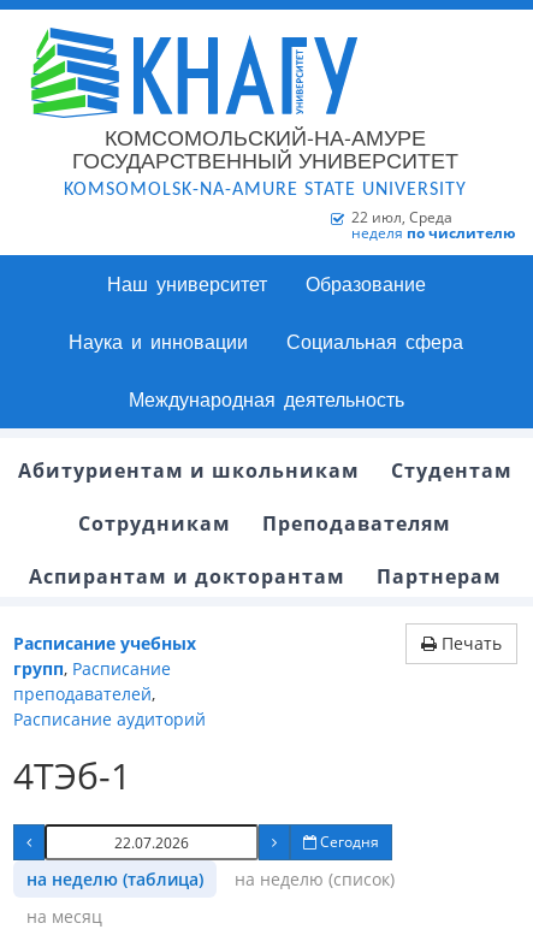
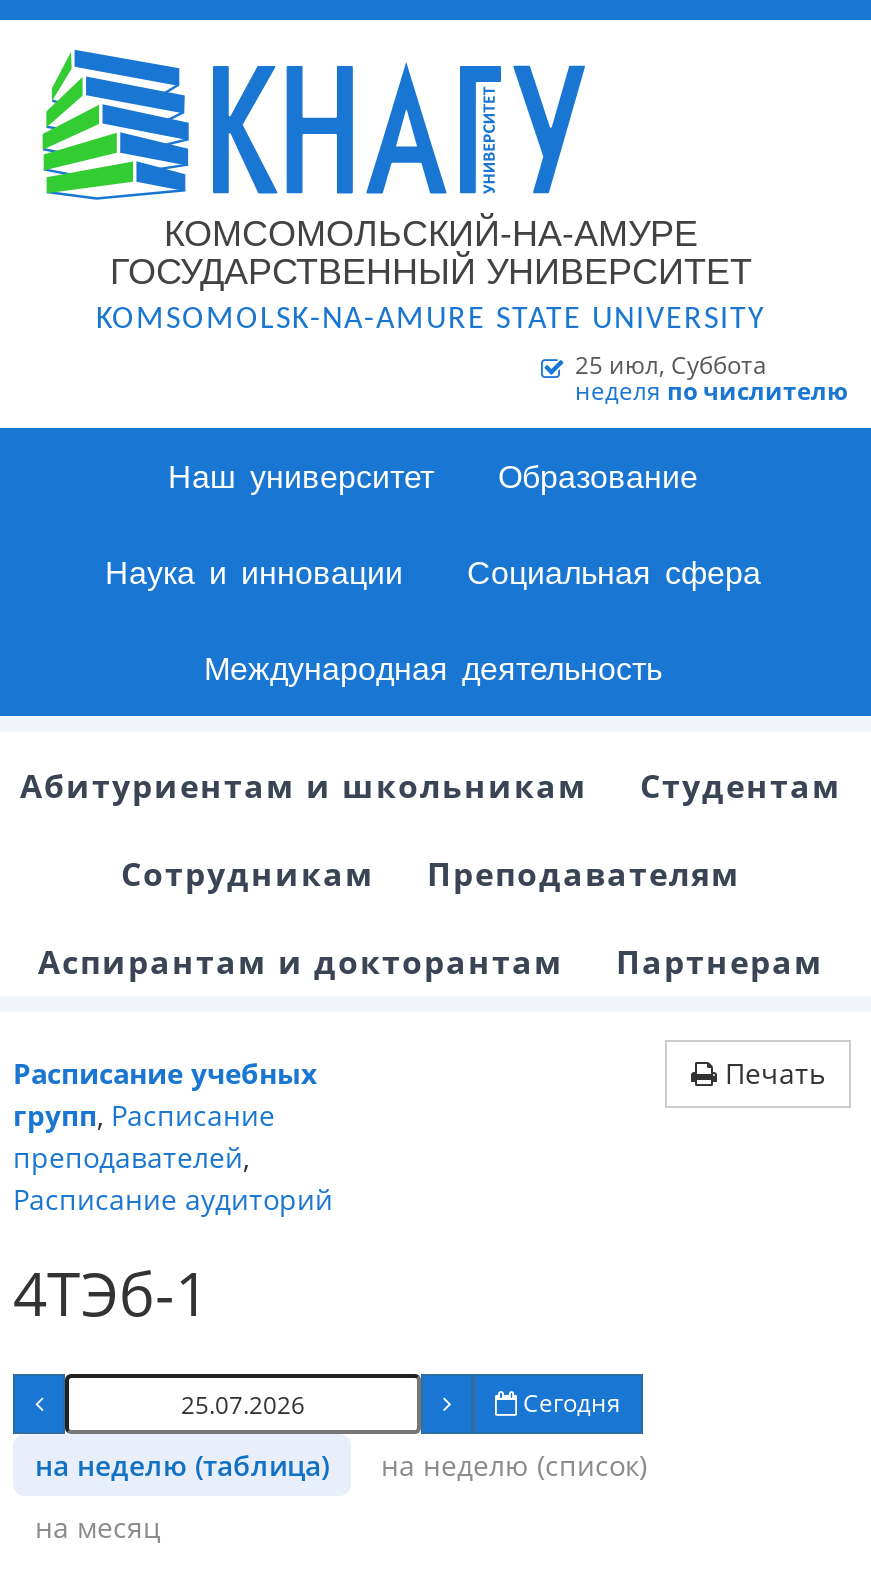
- 22 июл, Среда
+ 25 июл, Суббота
